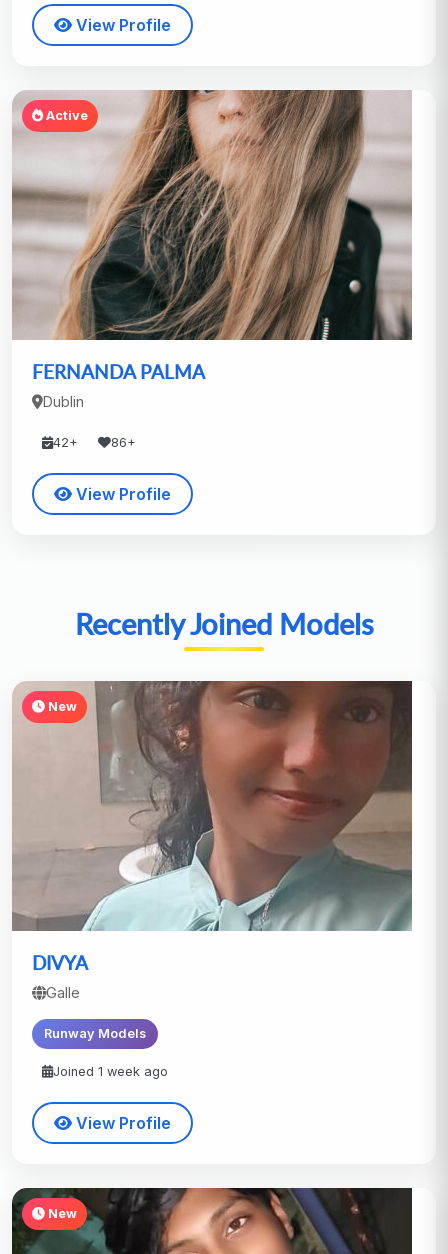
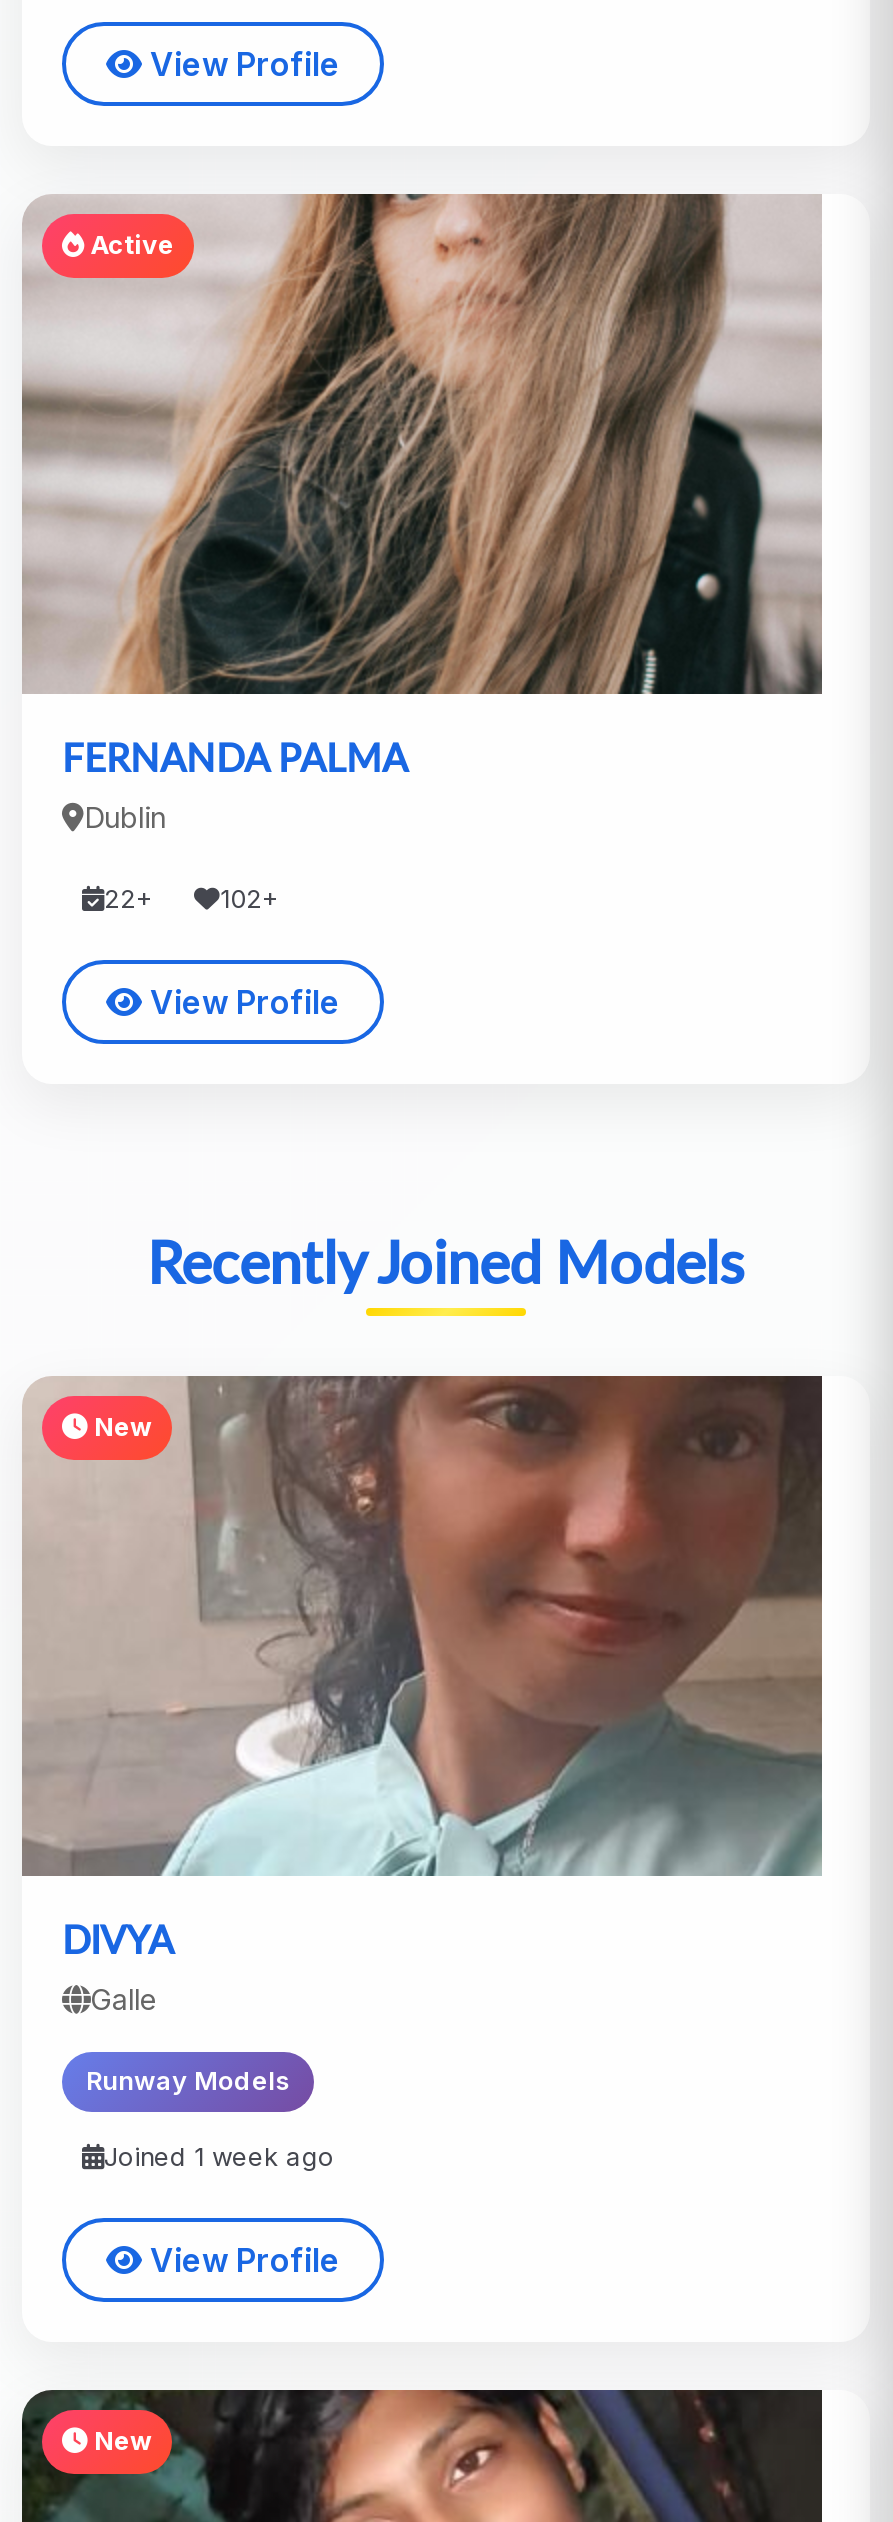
- 42+
+ 22+

- 86+
+ 102+
